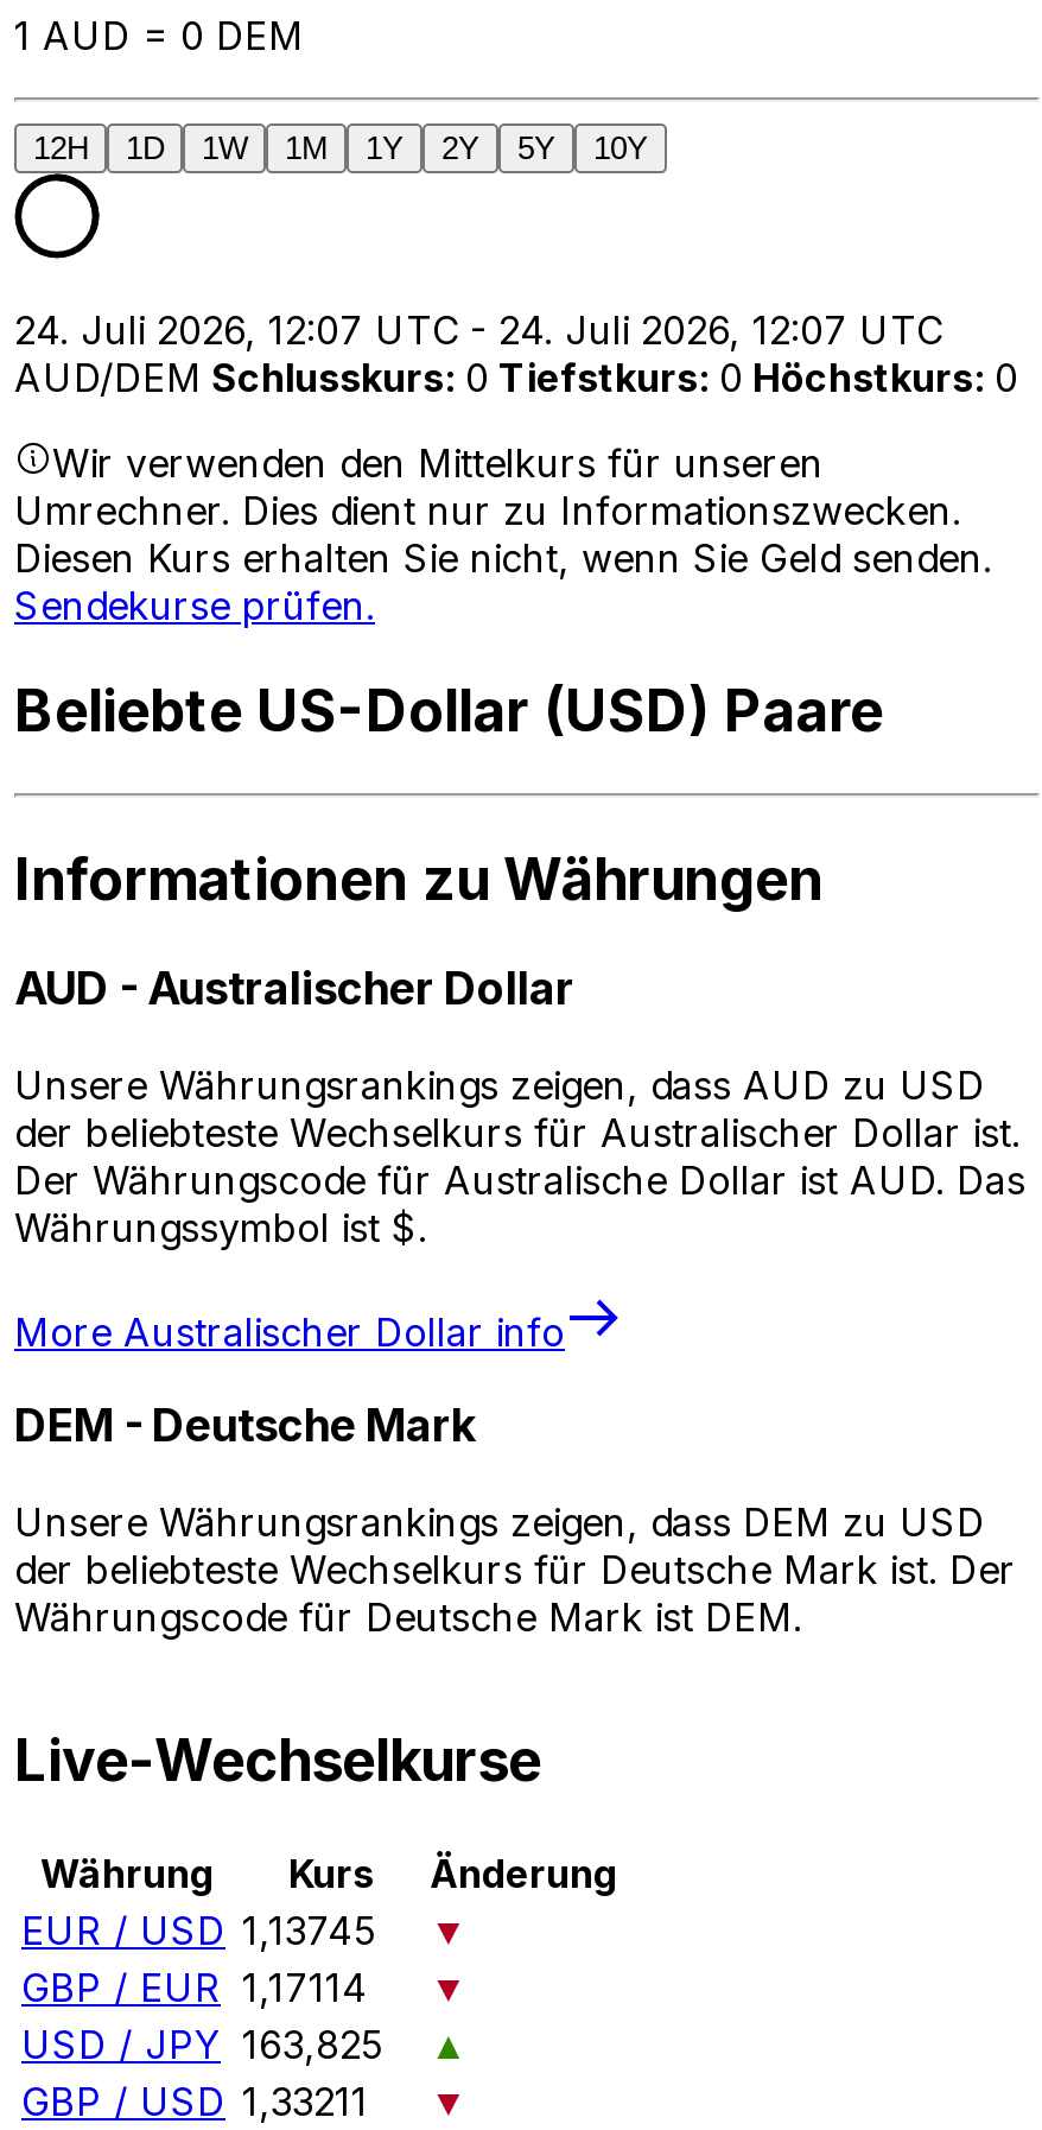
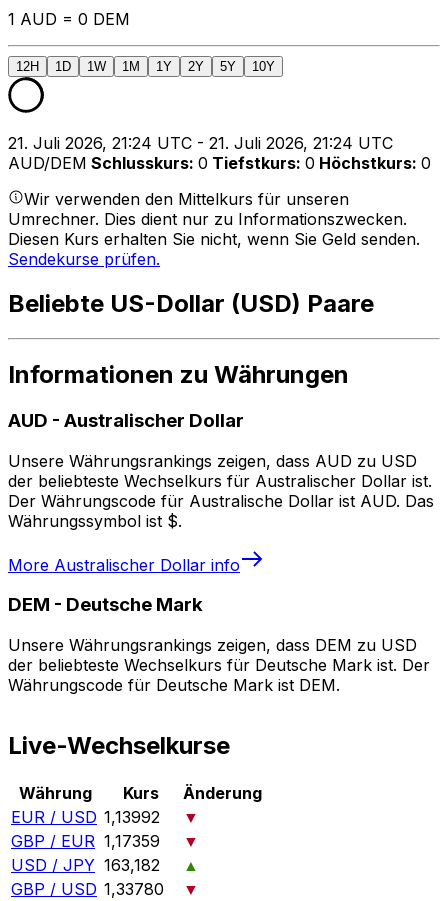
- 24. Juli 2026, 12:07 UTC - 24. Juli 2026, 12:07 UTC
+ 21. Juli 2026, 21:24 UTC - 21. Juli 2026, 21:24 UTC

- EUR / USD 1,13745
+ EUR / USD 1,13992

- GBP / EUR 1,17114
+ GBP / EUR 1,17359

- USD / JPY 163,825
+ USD / JPY 163,182

- GBP / USD 1,33211
+ GBP / USD 1,33780
